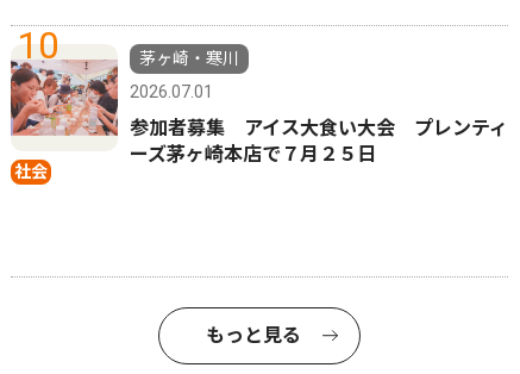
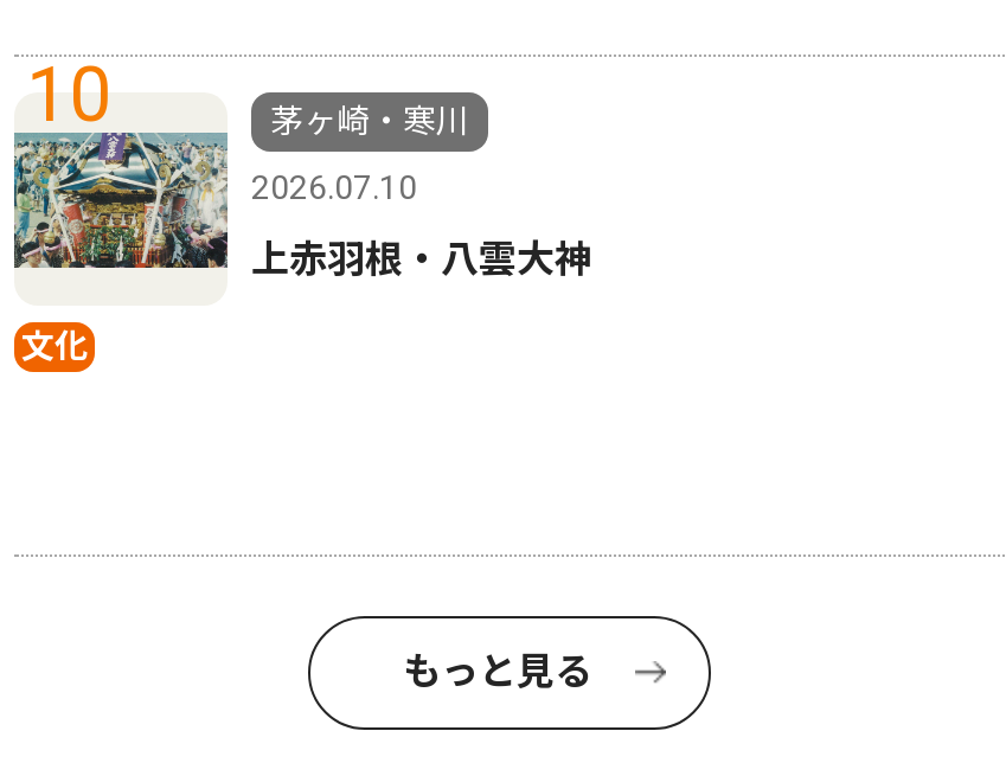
- [image]
- 2026.07.01
+ [image]
+ 2026.07.10

- 参加者募集 アイス大食い大会 プレンティ
- ーズ茅ヶ崎本店で７月２５日
+ 上赤羽根・八雲大神

- 社会
+ 文化
